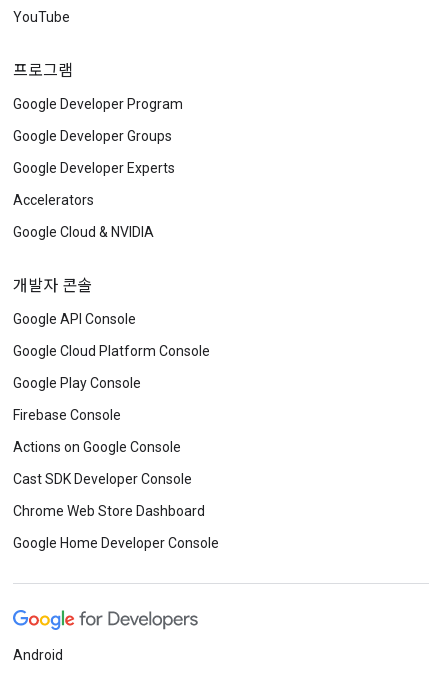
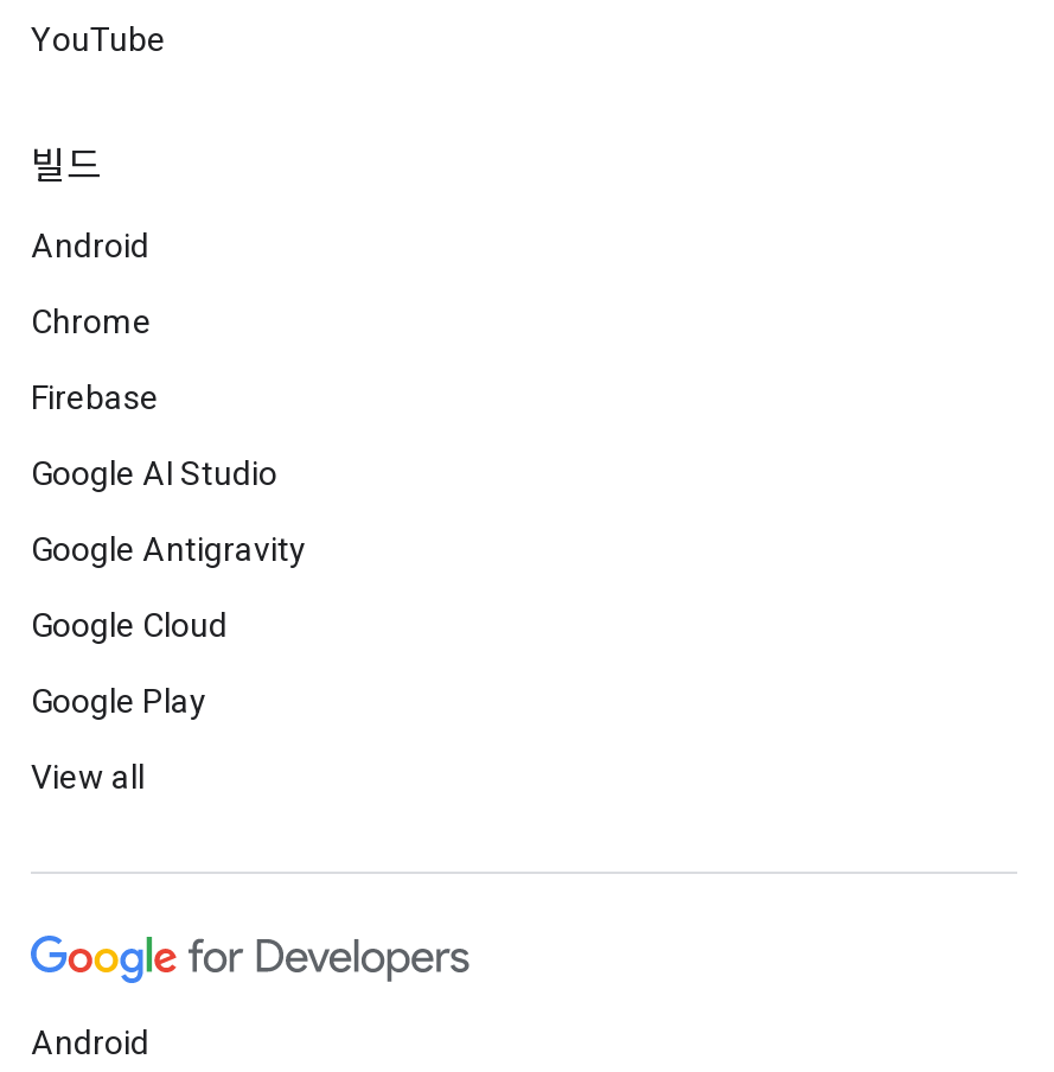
- 프로그램
- Google Developer Program
- Google Developer Groups
- Google Developer Experts
- Accelerators
- Google Cloud & NVIDIA
- 개발자 콘솔
- Google API Console
- Google Cloud Platform Console
- Google Play Console
- Firebase Console
- Actions on Google Console
- Cast SDK Developer Console
- Chrome Web Store Dashboard
- Google Home Developer Console
+ 빌드
+ Android
+ Chrome
+ Firebase
+ Google AI Studio
+ Google Antigravity
+ Google Cloud
+ Google Play
+ View all
